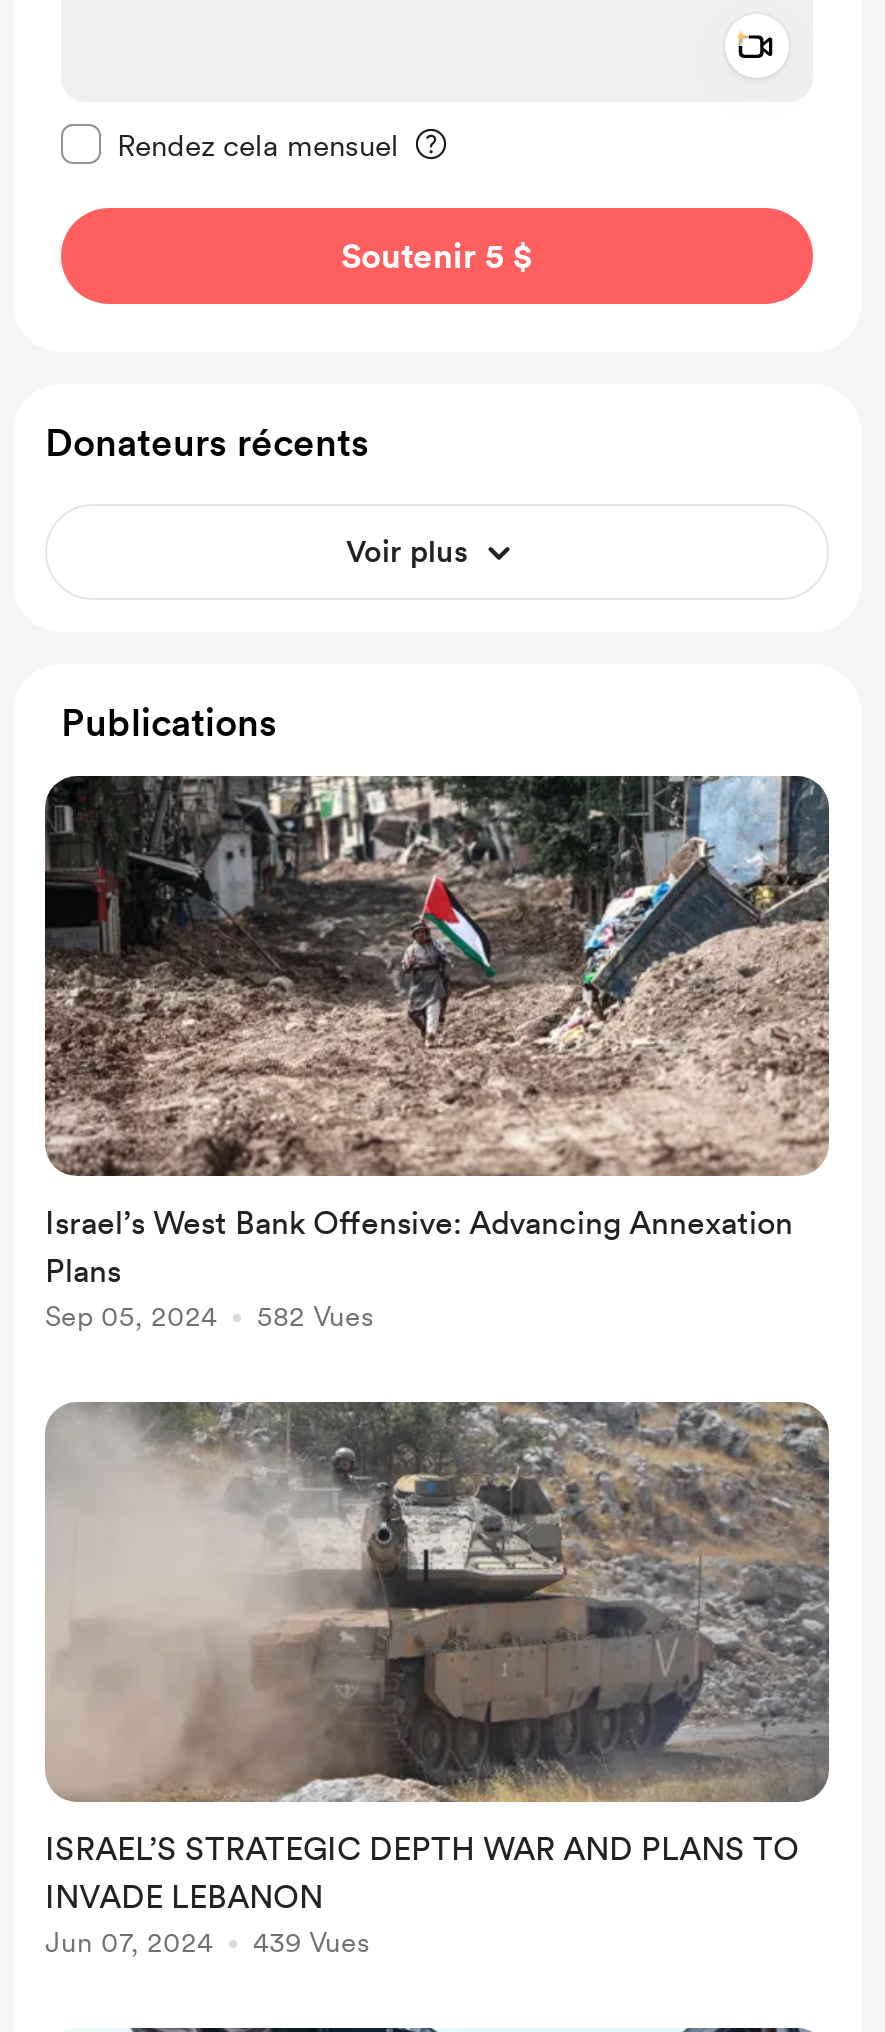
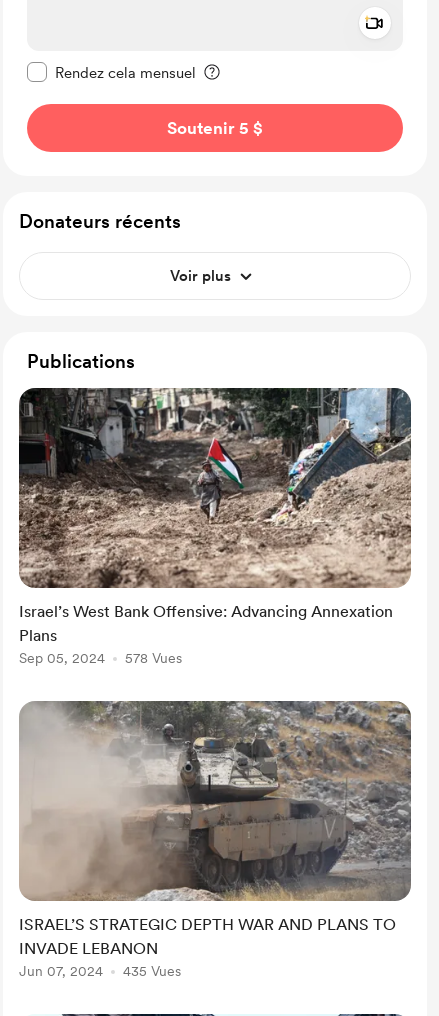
- Sep 05, 2024 582 Vues
+ Sep 05, 2024 578 Vues

- Jun 07, 2024 439 Vues
+ Jun 07, 2024 435 Vues
